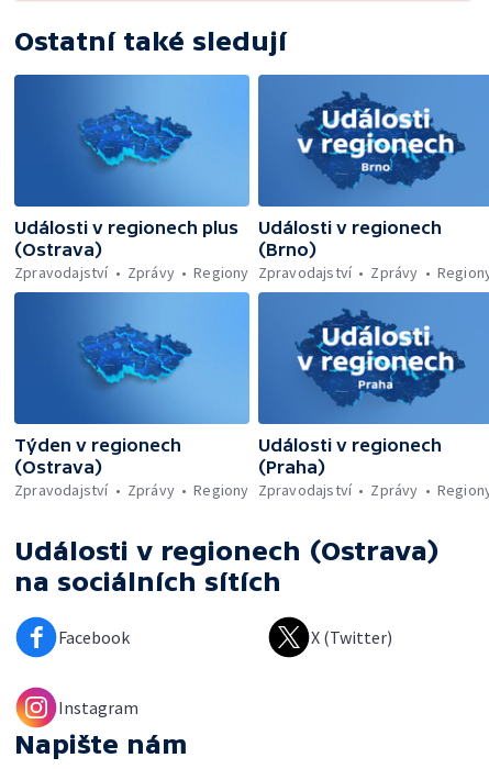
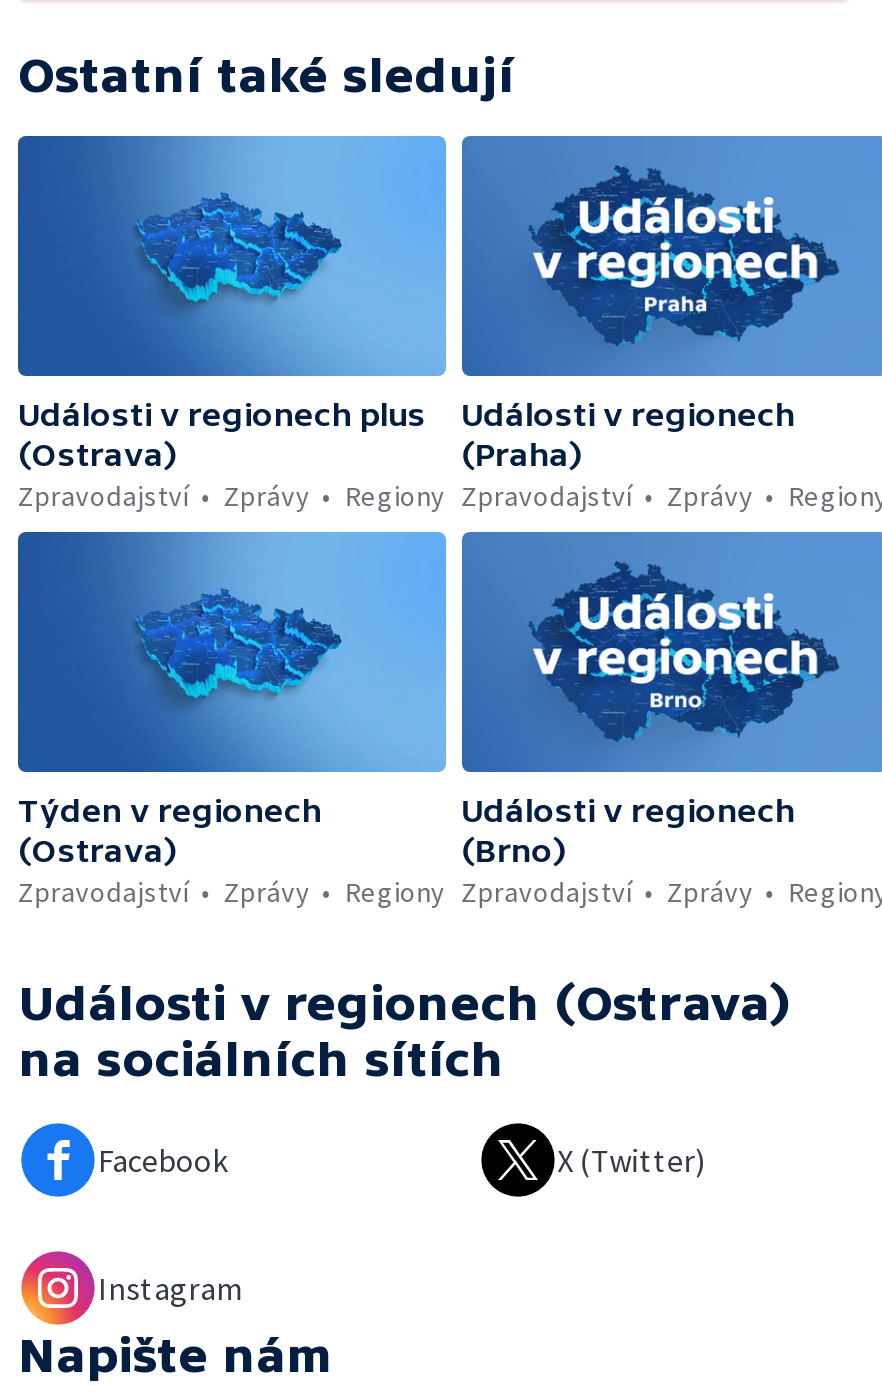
moved down: (Brno)

moved up: (Praha)
